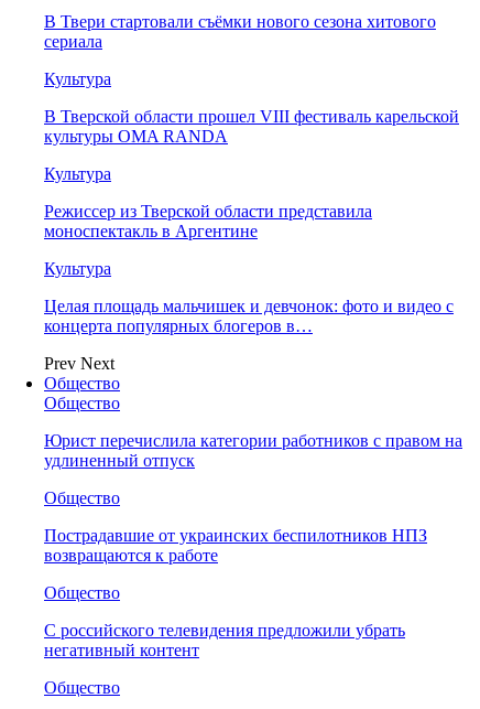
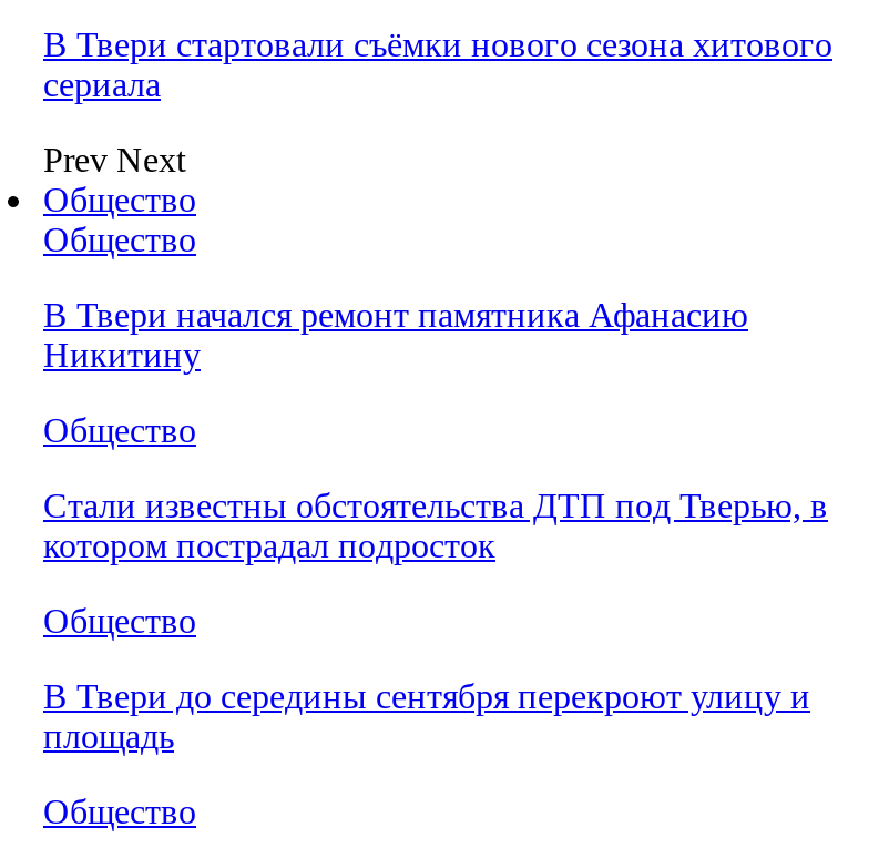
- Культура
- В Тверской области прошел VIII фестиваль карельской
- культуры OMA RANDA
- Культура
- Режиссер из Тверской области представила
- моноспектакль в Аргентине
- Культура
- Целая площадь мальчишек и девчонок: фото и видео с
- концерта популярных блогеров в…

- Юрист перечислила категории работников с правом на
- удлиненный отпуск
+ В Твери начался ремонт памятника Афанасию
+ Никитину

- Пострадавшие от украинских беспилотников НПЗ
- возвращаются к работе
+ Стали известны обстоятельства ДТП под Тверью, в
+ котором пострадал подросток

- С российского телевидения предложили убрать
- негативный контент
+ В Твери до середины сентября перекроют улицу и
+ площадь
